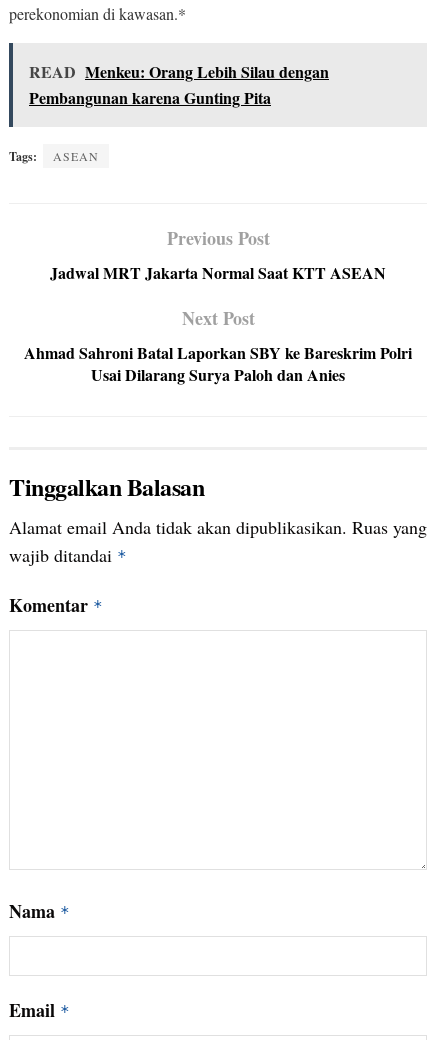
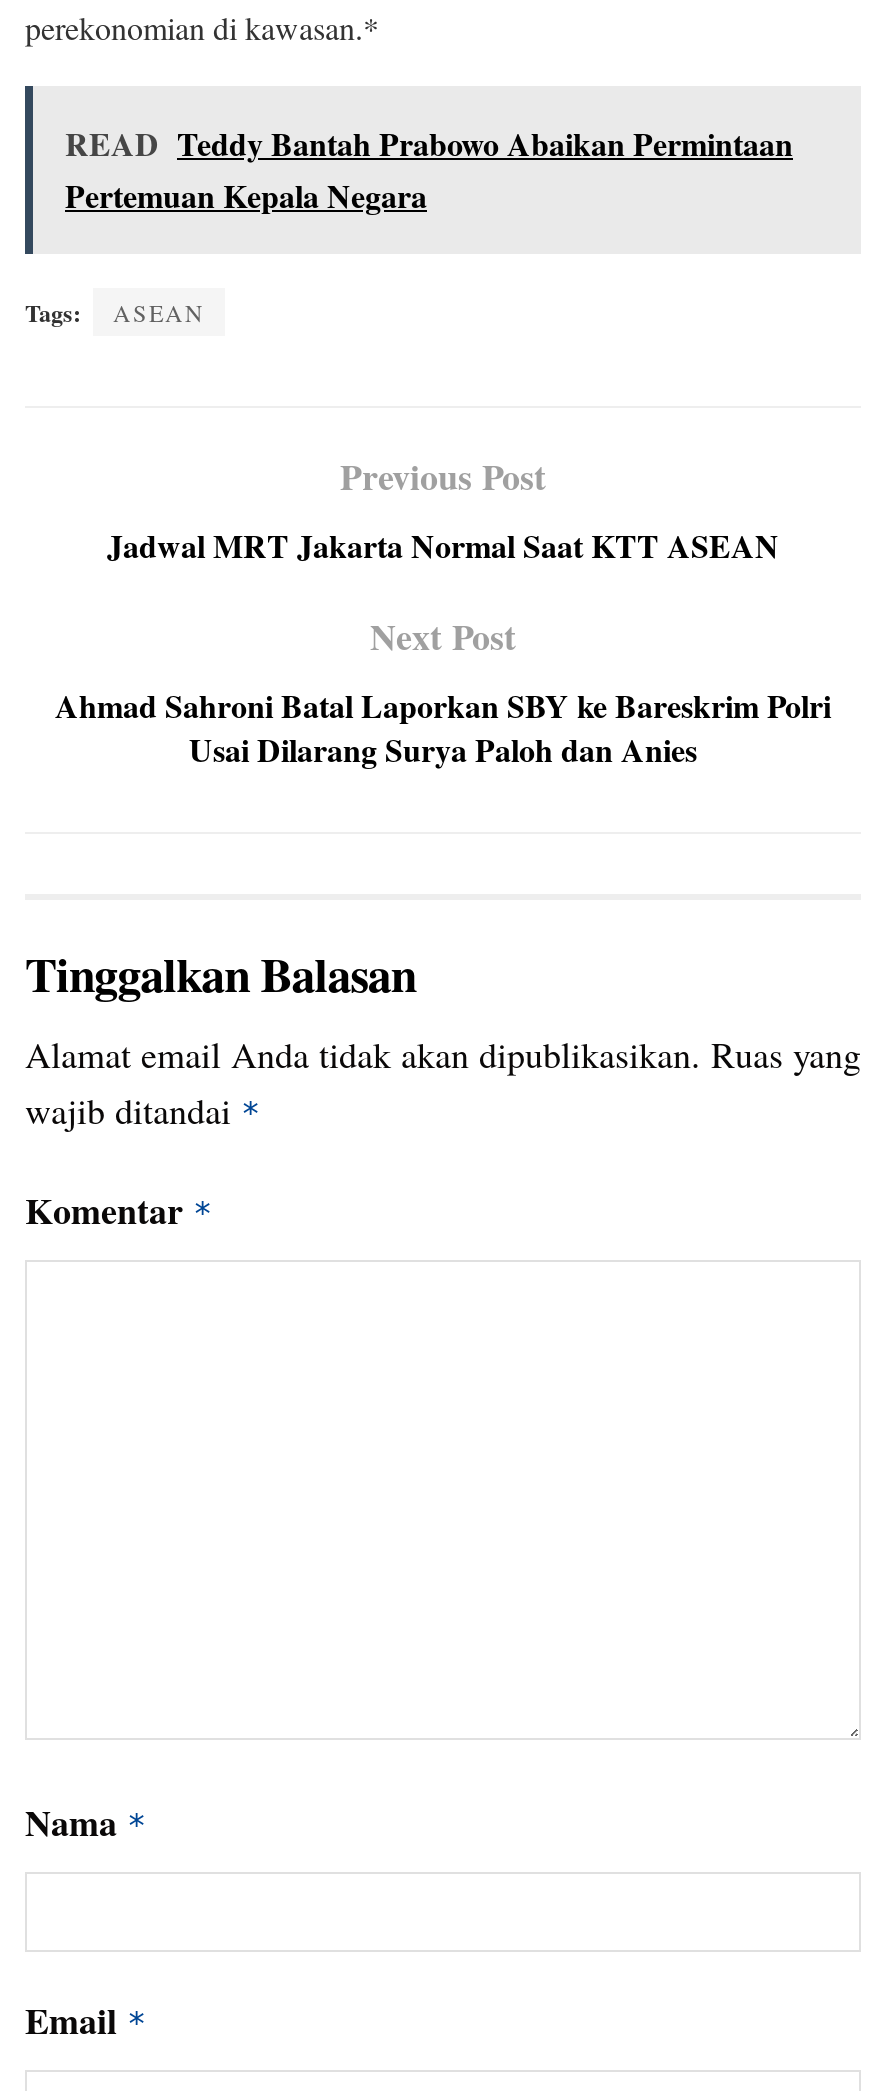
- READ Menkeu: Orang Lebih Silau dengan
- Pembangunan karena Gunting Pita
+ READ Teddy Bantah Prabowo Abaikan Permintaan
+ Pertemuan Kepala Negara
